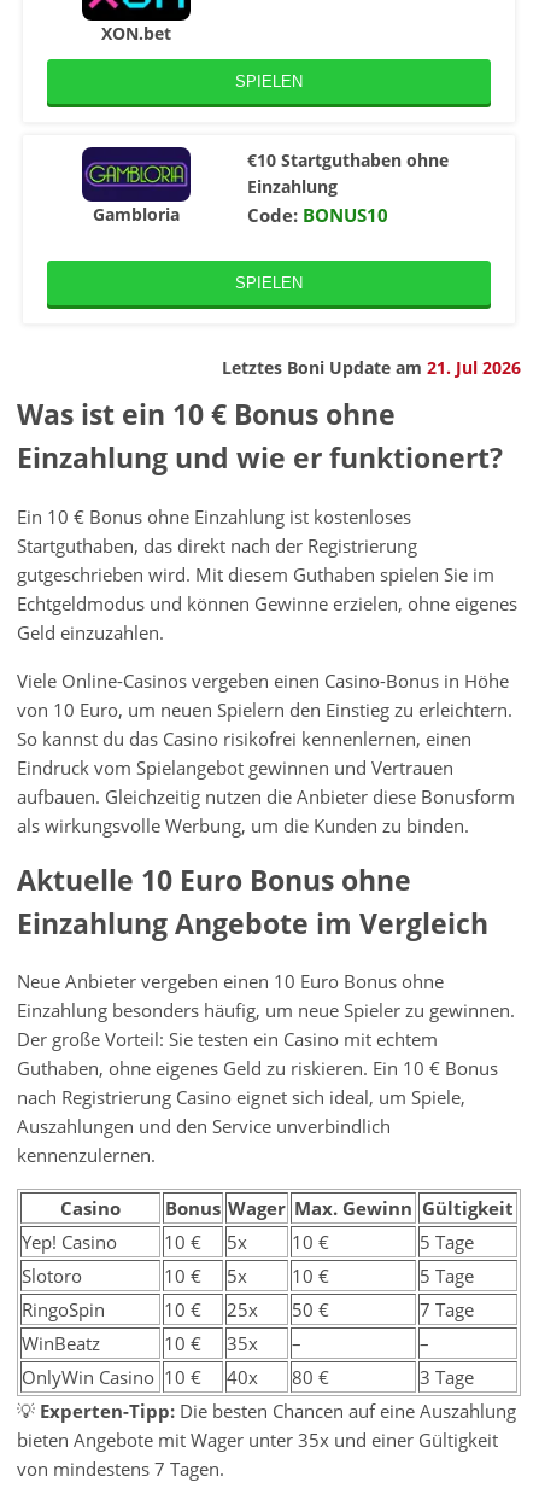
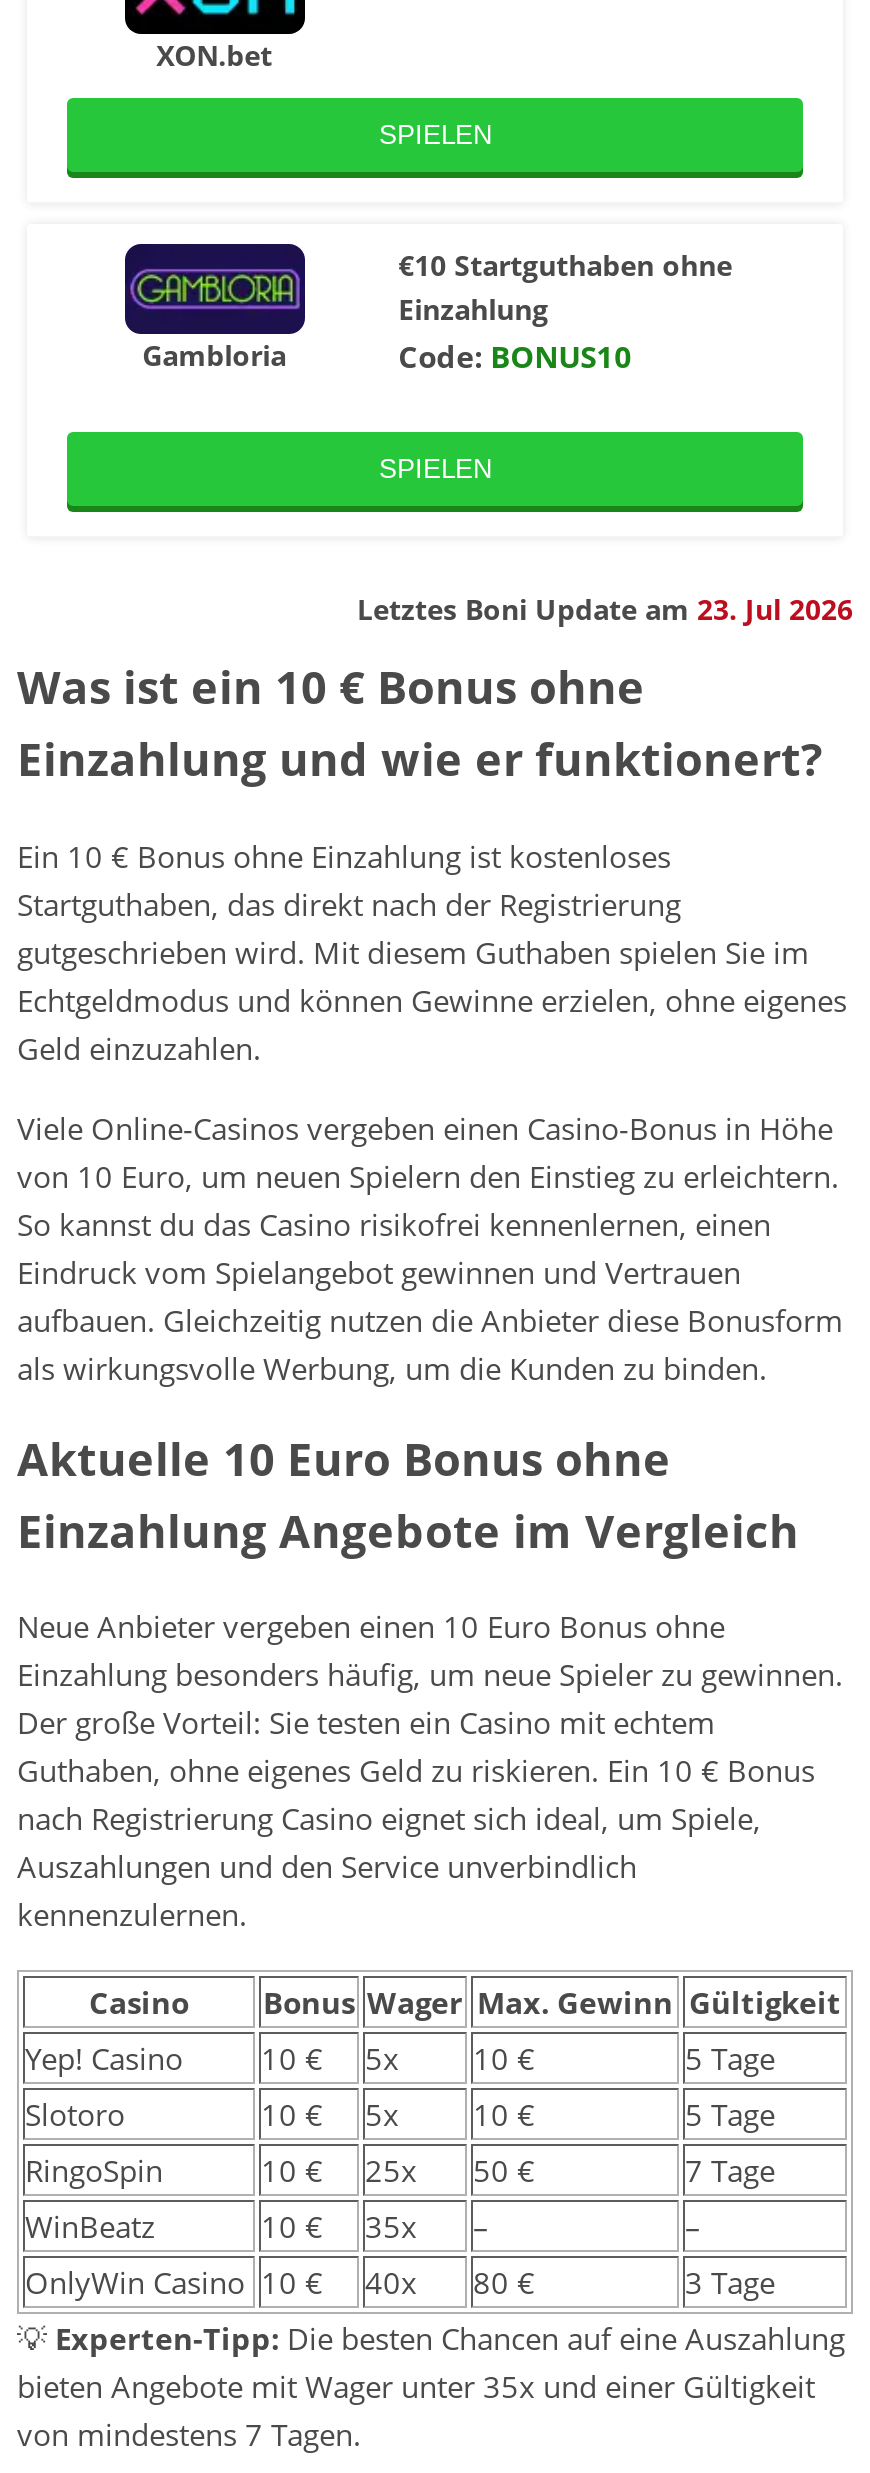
- Letztes Boni Update am 21. Jul 2026
+ Letztes Boni Update am 23. Jul 2026
